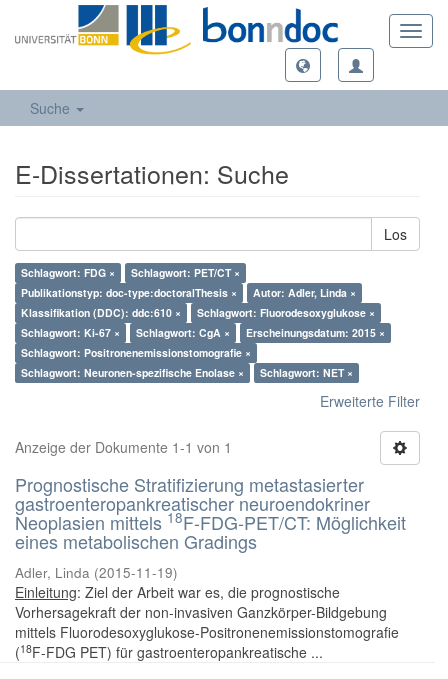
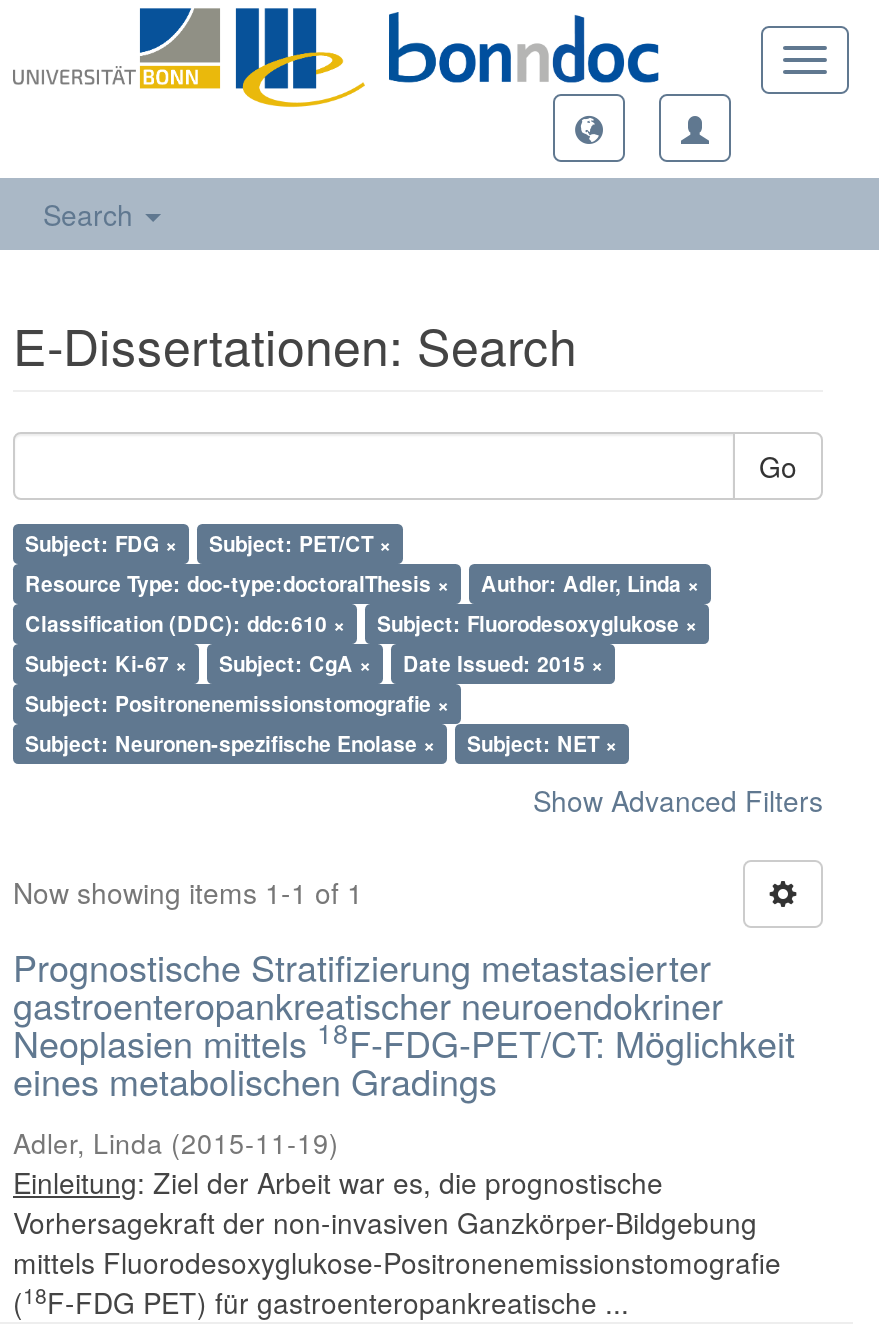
- Suche
+ Search

- E-Dissertationen: Suche
+ E-Dissertationen: Search

- Los
+ Go

- Schlagwort: FDG ×
- Schlagwort: PET/CT ×
- Publikationstyp: doc-type:doctoralThesis ×
- Autor: Adler, Linda ×
- Klassifikation (DDC): ddc:610 ×
- Schlagwort: Fluorodesoxyglukose ×
- Schlagwort: Ki-67 ×
- Schlagwort: CgA ×
- Erscheinungsdatum: 2015 ×
- Schlagwort: Positronenemissionstomografie ×
- Schlagwort: Neuronen-spezifische Enolase ×
- Schlagwort: NET ×
+ Subject: FDG ×
+ Subject: PET/CT ×
+ Resource Type: doc-type:doctoralThesis ×
+ Author: Adler, Linda ×
+ Classification (DDC): ddc:610 ×
+ Subject: Fluorodesoxyglukose ×
+ Subject: Ki-67 ×
+ Subject: CgA ×
+ Date Issued: 2015 ×
+ Subject: Positronenemissionstomografie ×
+ Subject: Neuronen-spezifische Enolase ×
+ Subject: NET ×

- Erweiterte Filter
+ Show Advanced Filters

- Anzeige der Dokumente 1-1 von 1
+ Now showing items 1-1 of 1
